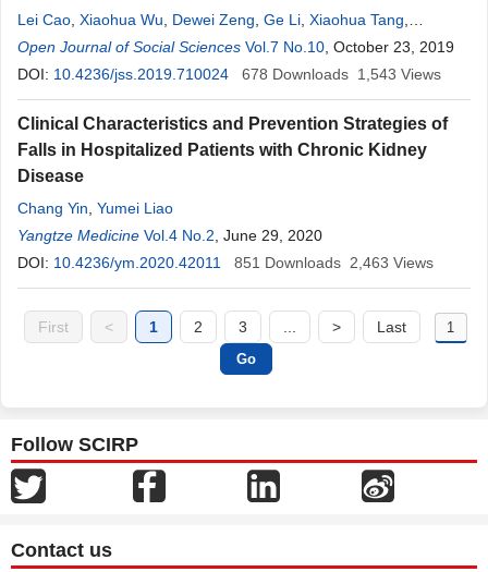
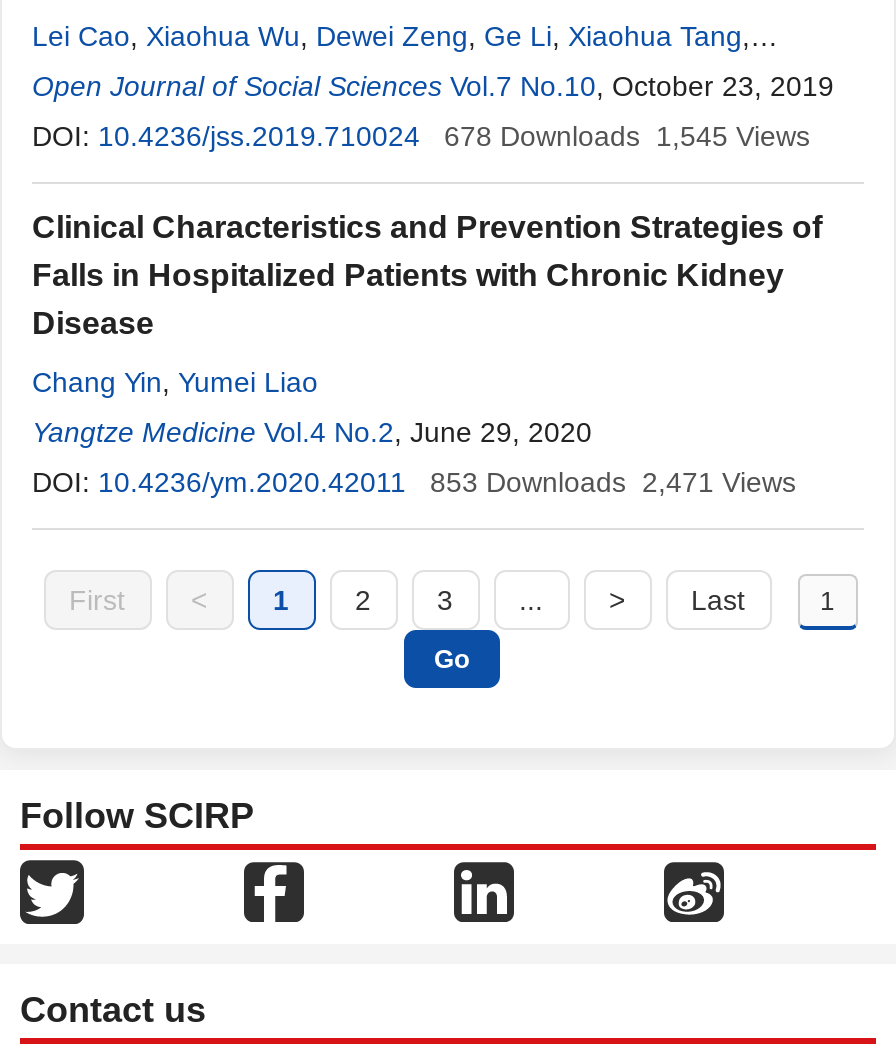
- 678 Downloads 1,543 Views
+ 678 Downloads 1,545 Views

- 851 Downloads 2,463 Views
+ 853 Downloads 2,471 Views
